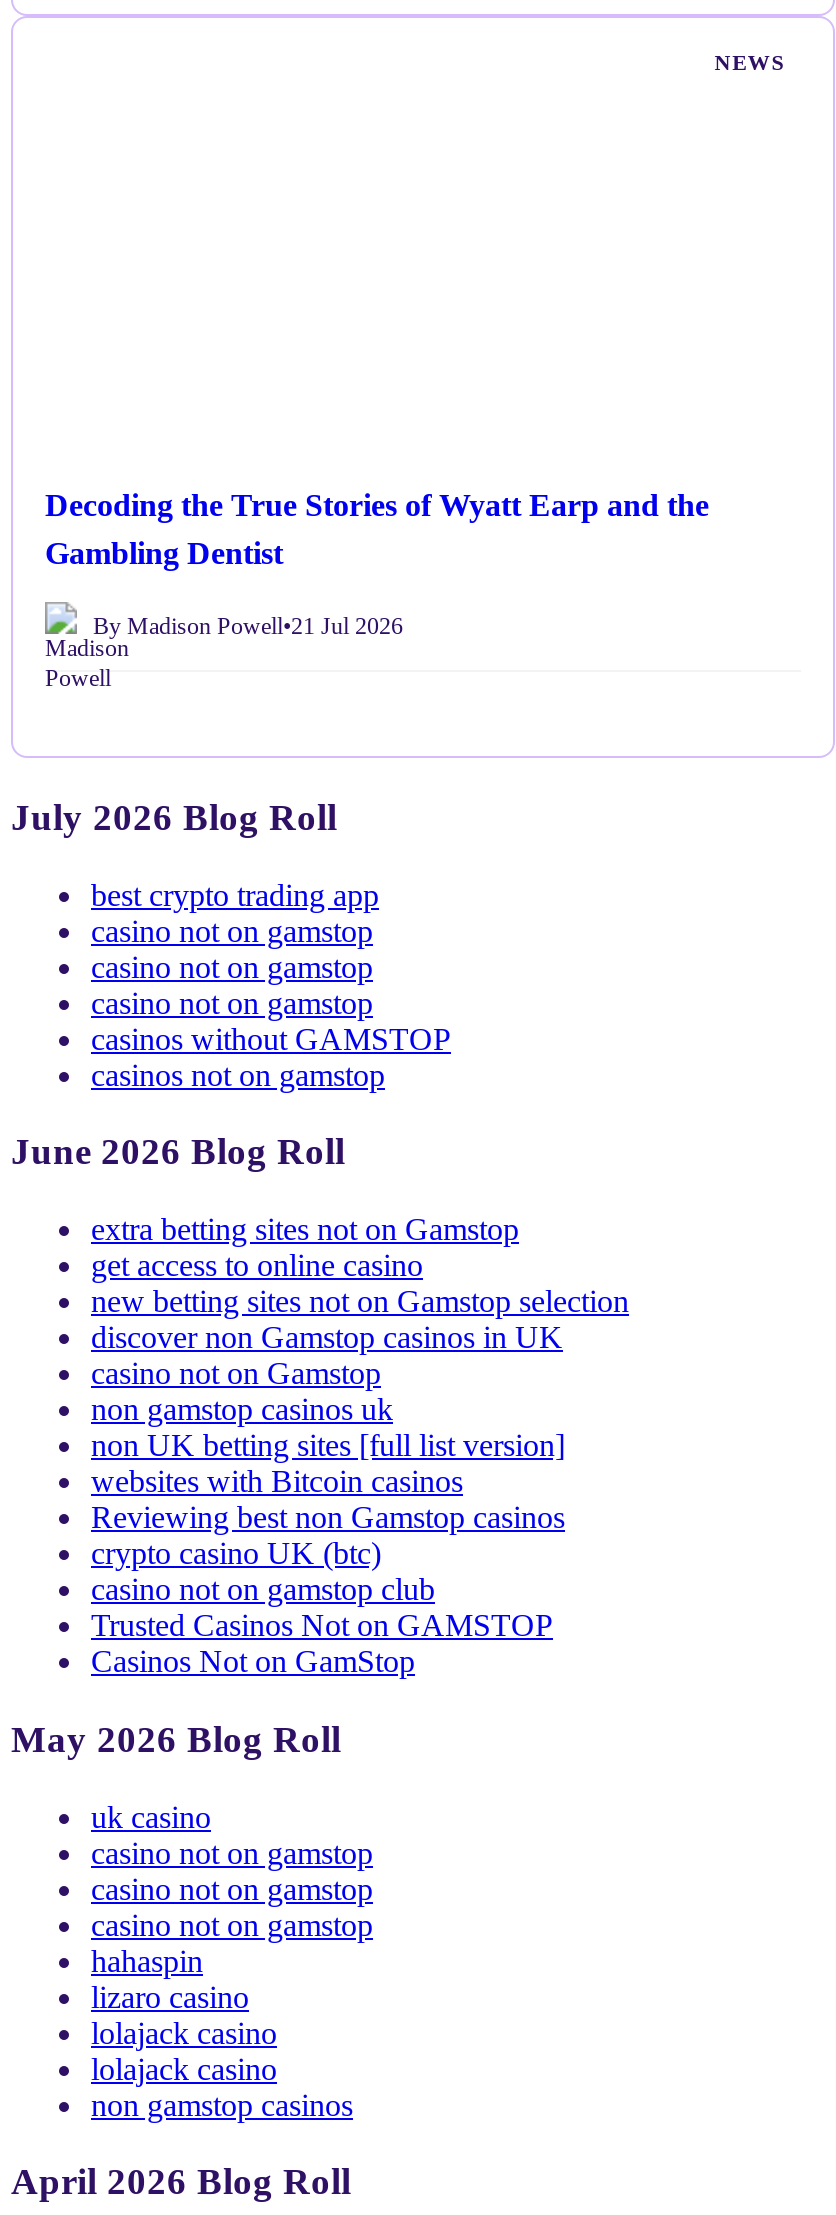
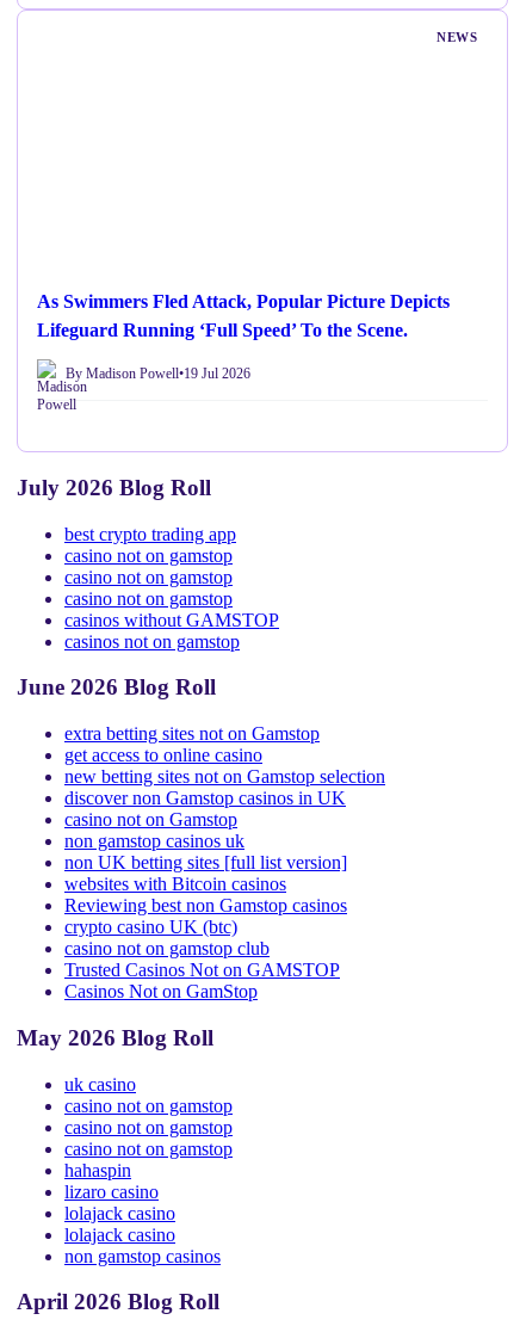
- Decoding the True Stories of Wyatt Earp and the
- Gambling Dentist
+ As Swimmers Fled Attack, Popular Picture Depicts
+ Lifeguard Running ‘Full Speed’ To the Scene.

- By Madison Powell•21 Jul 2026
+ By Madison Powell•19 Jul 2026
